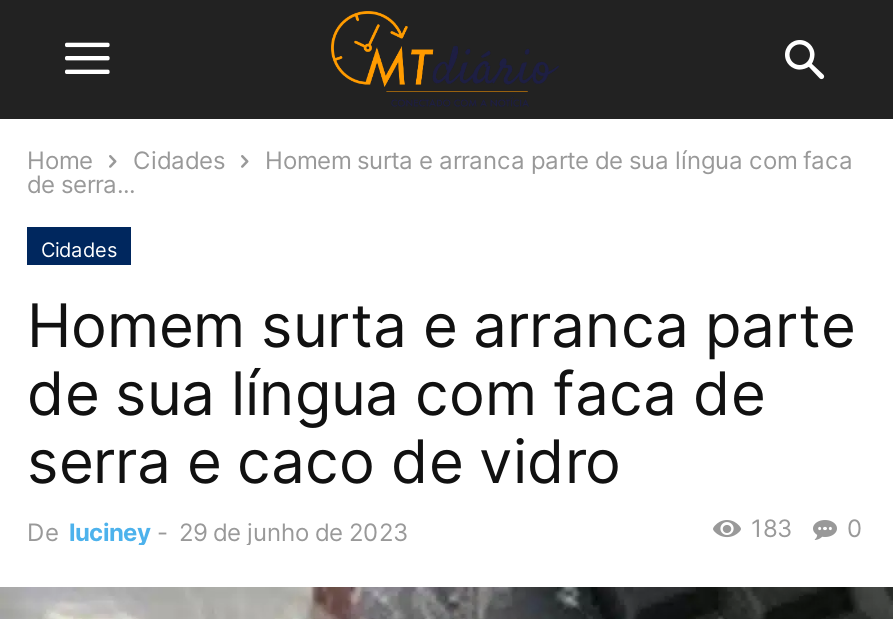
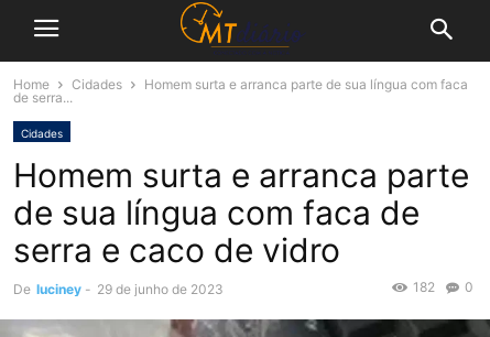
- 183 0
+ 182 0
